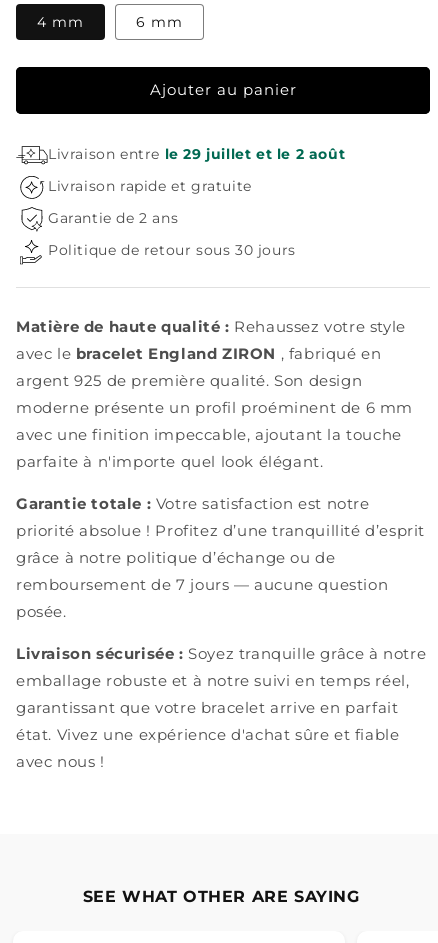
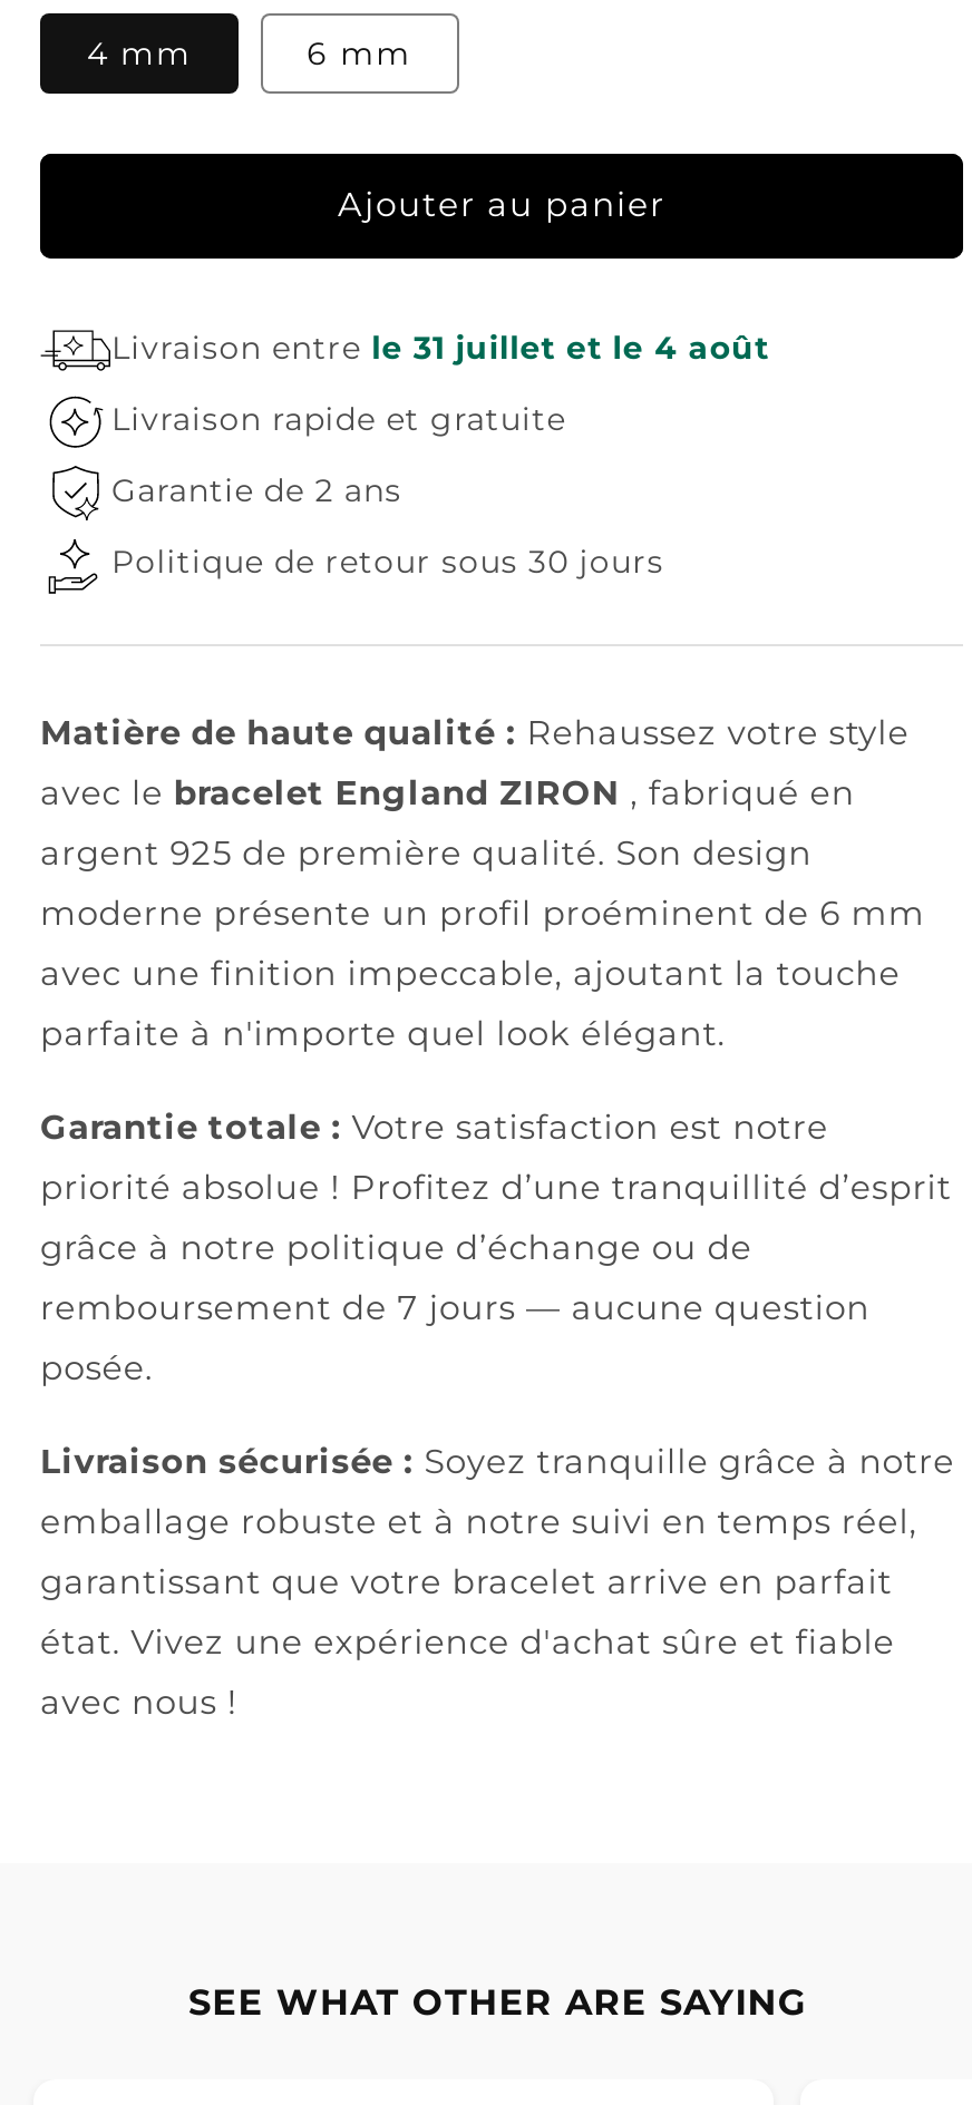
- Livraison entre le 29 juillet et le 2 août
+ Livraison entre le 31 juillet et le 4 août
